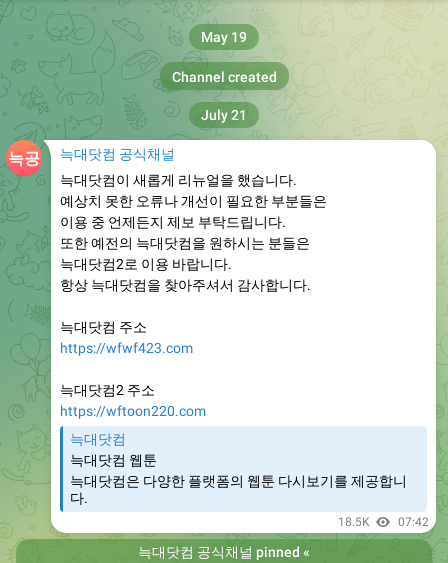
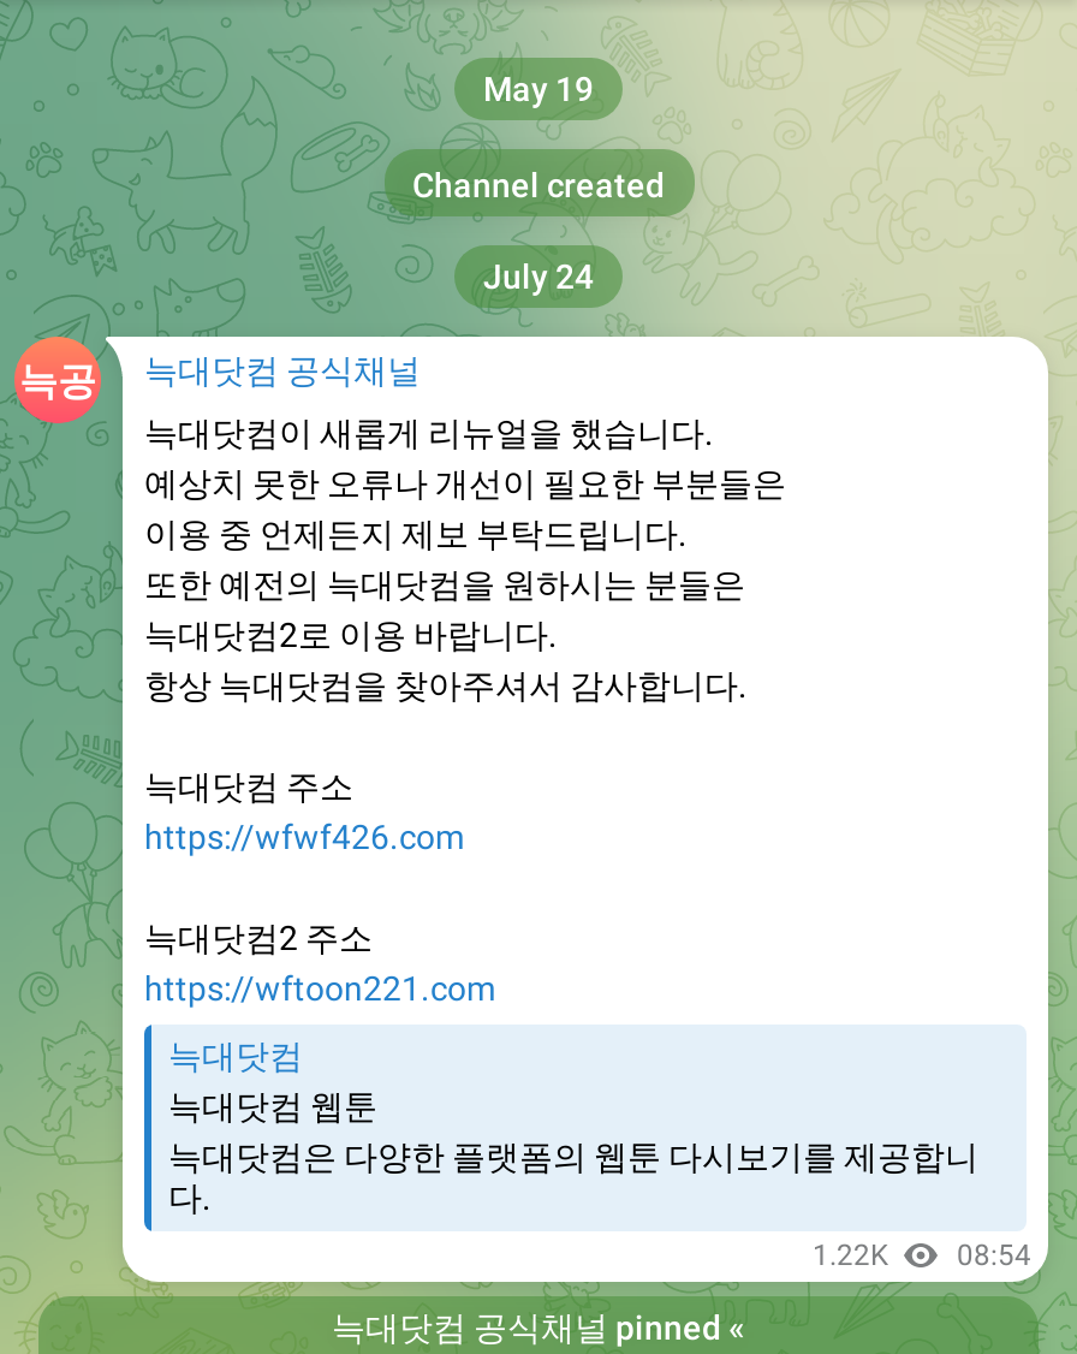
- July 21
+ July 24

- https://wfwf423.com
+ https://wfwf426.com

- https://wftoon220.com
+ https://wftoon221.com

- 18.5K
- 07:42
+ 1.22K
+ 08:54
